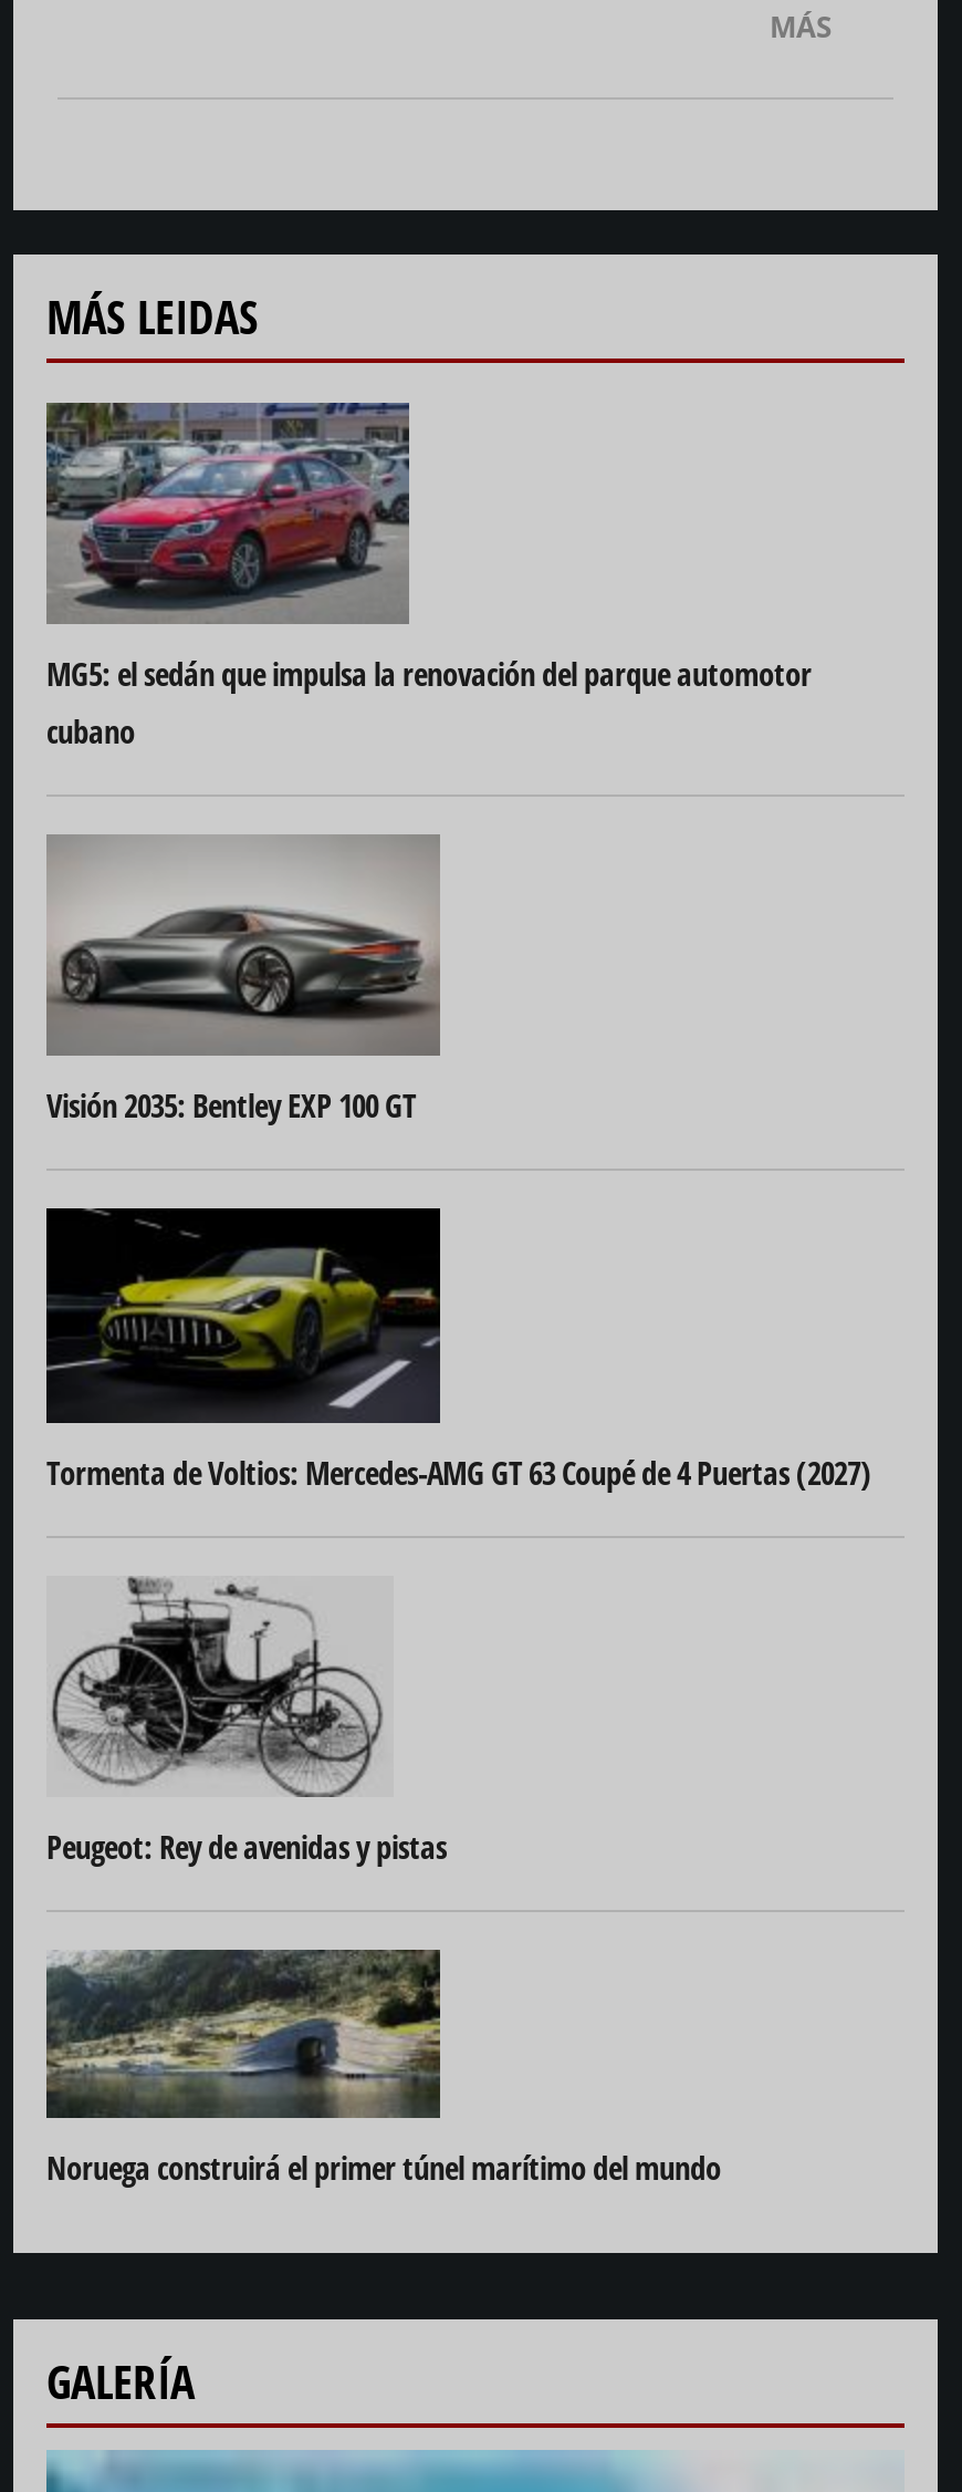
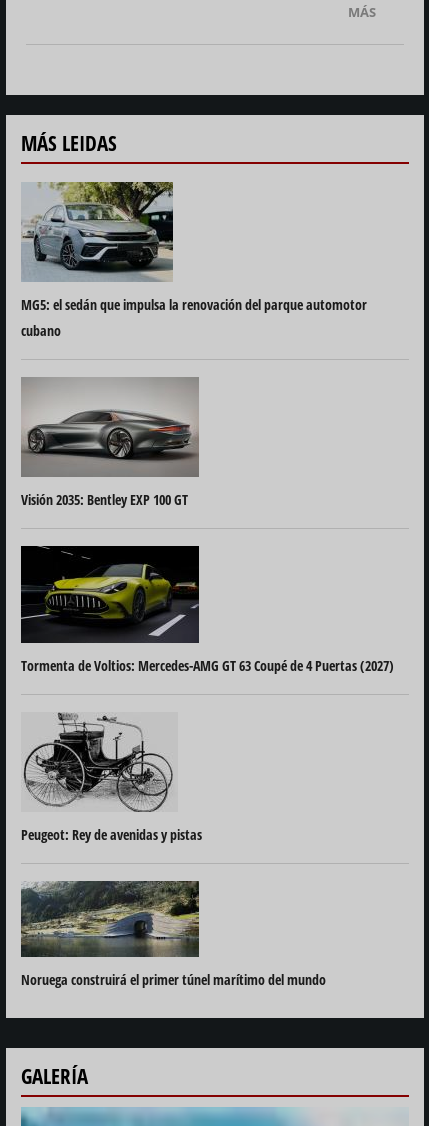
- [image]
+ [image]
